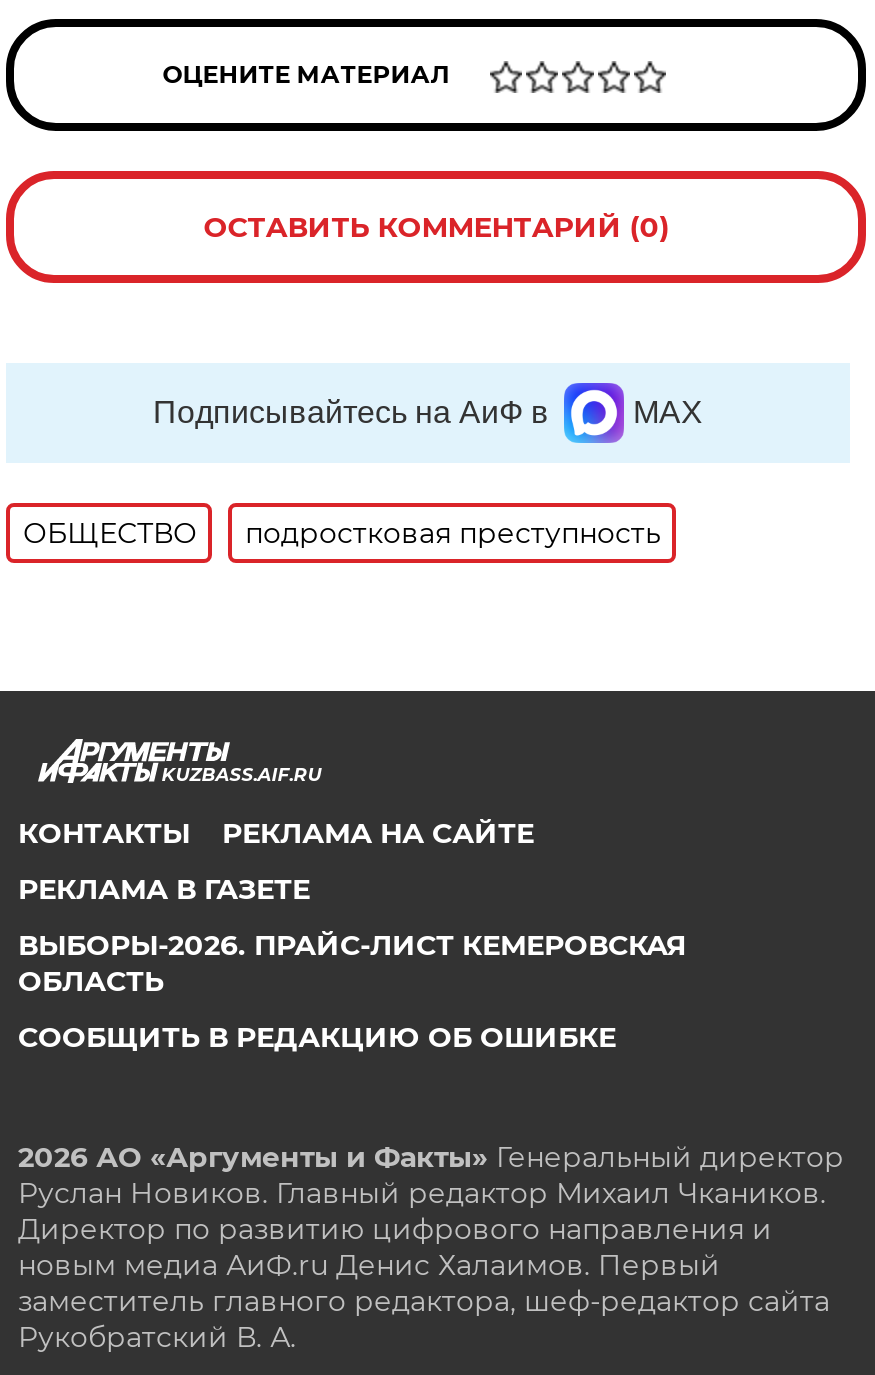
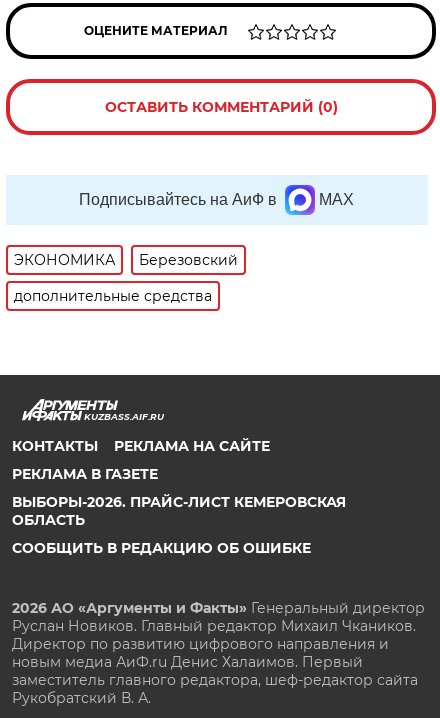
- ОБЩЕСТВО
- подростковая преступность
+ ЭКОНОМИКА
+ Березовский
+ дополнительные средства
